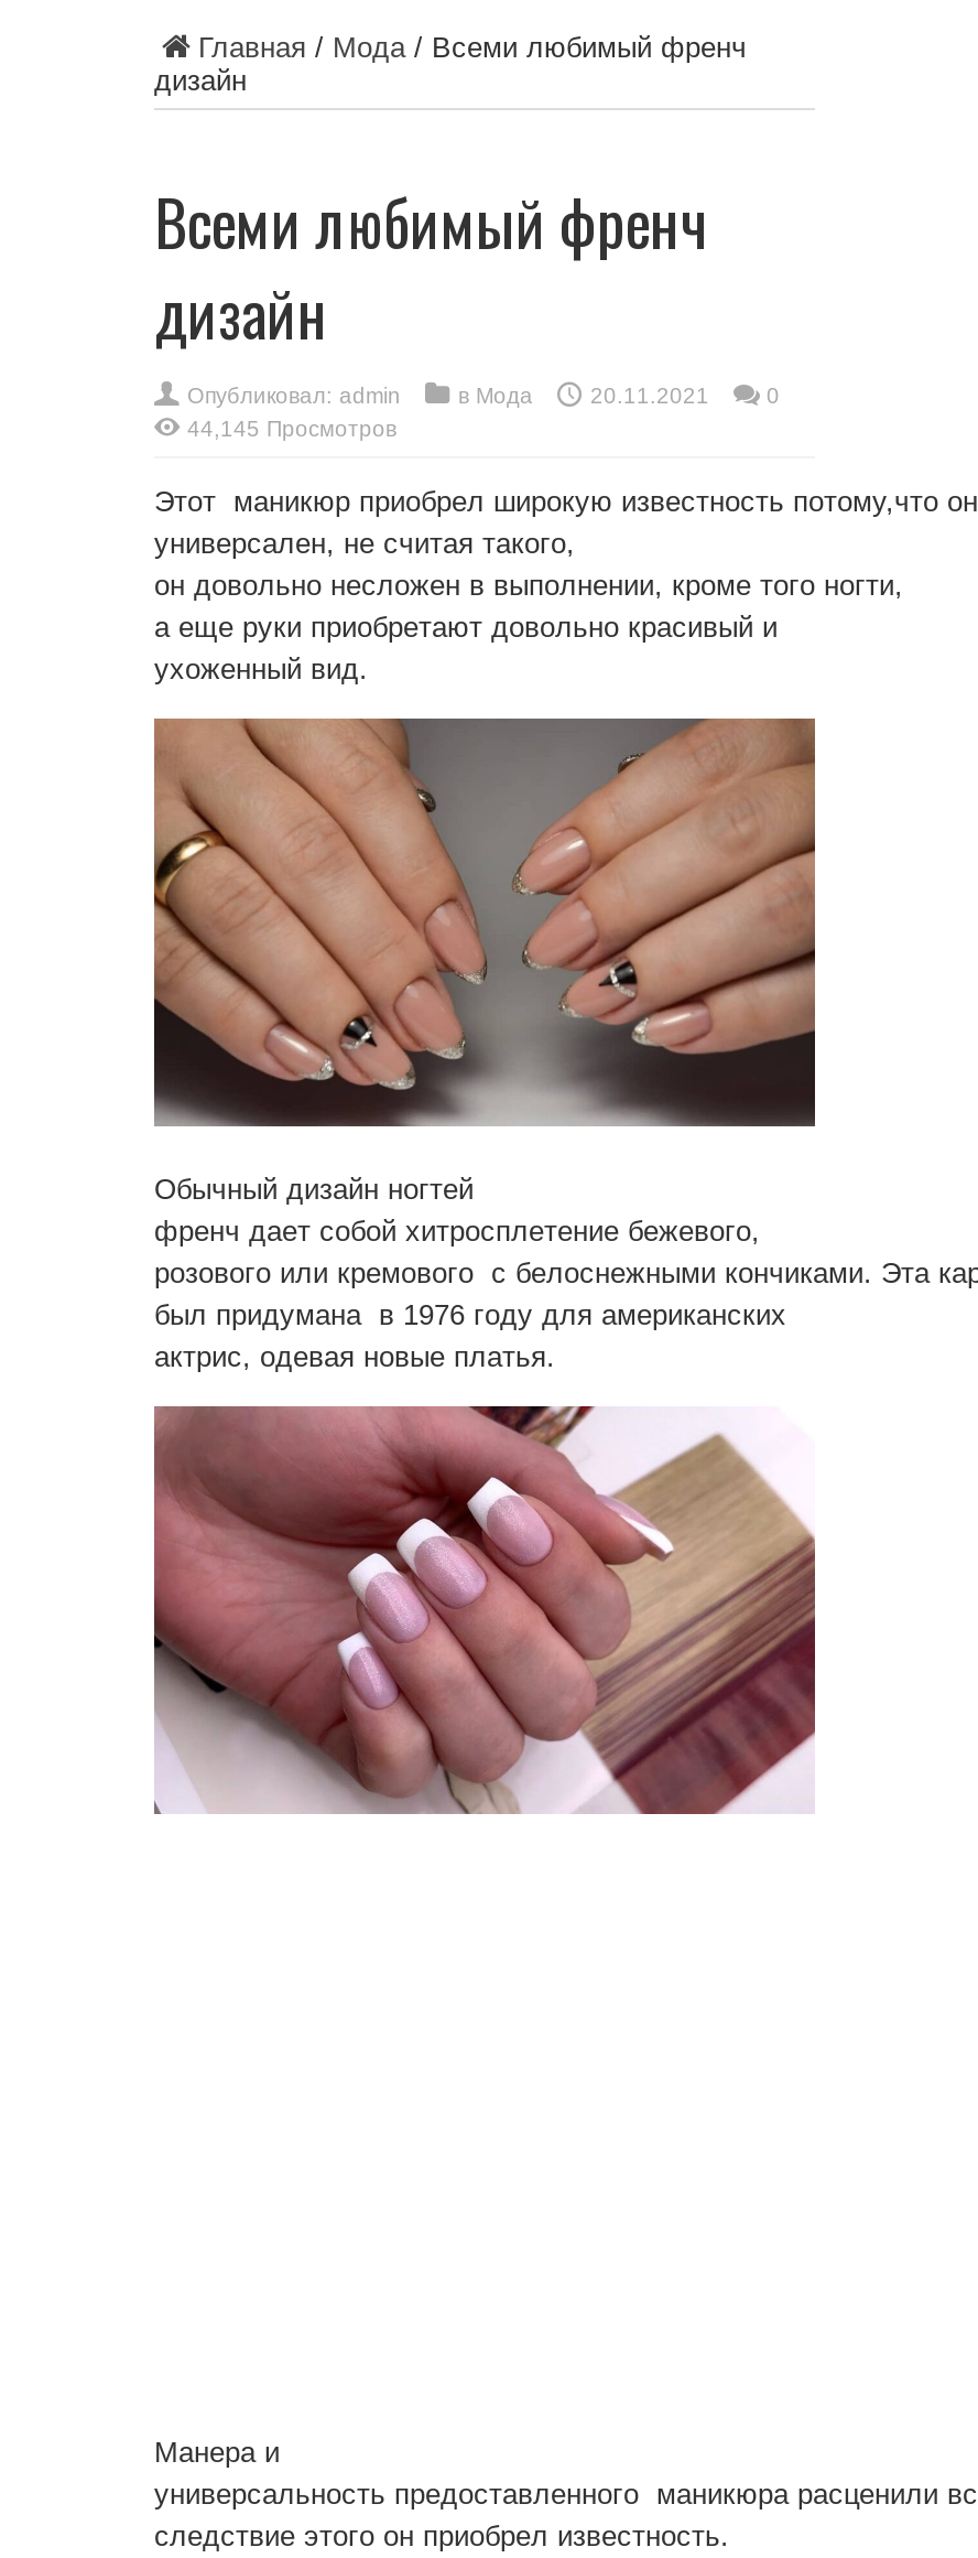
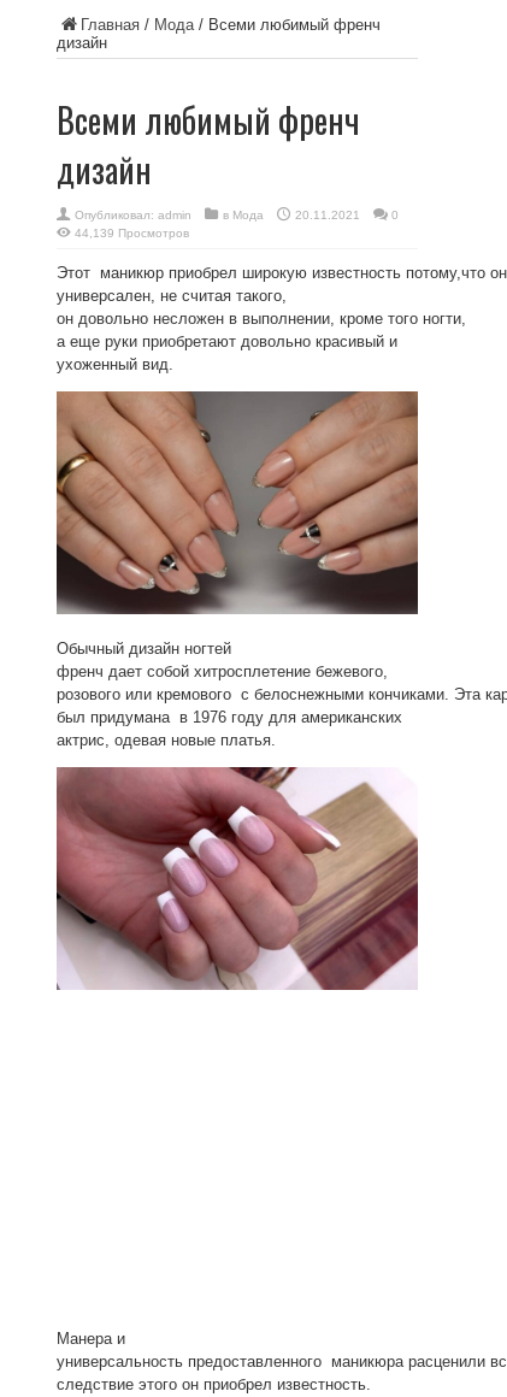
- 44,145 Просмотров
+ 44,139 Просмотров
